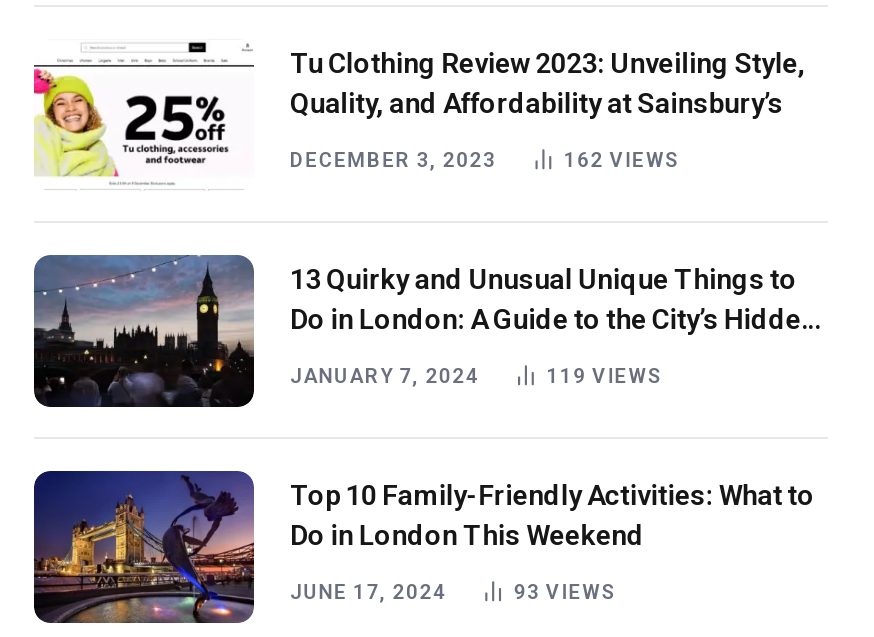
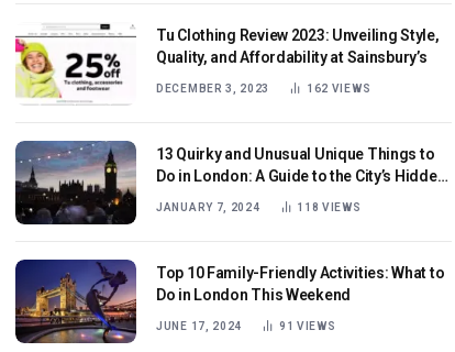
- 119 VIEWS
+ 118 VIEWS

- 93 VIEWS
+ 91 VIEWS
